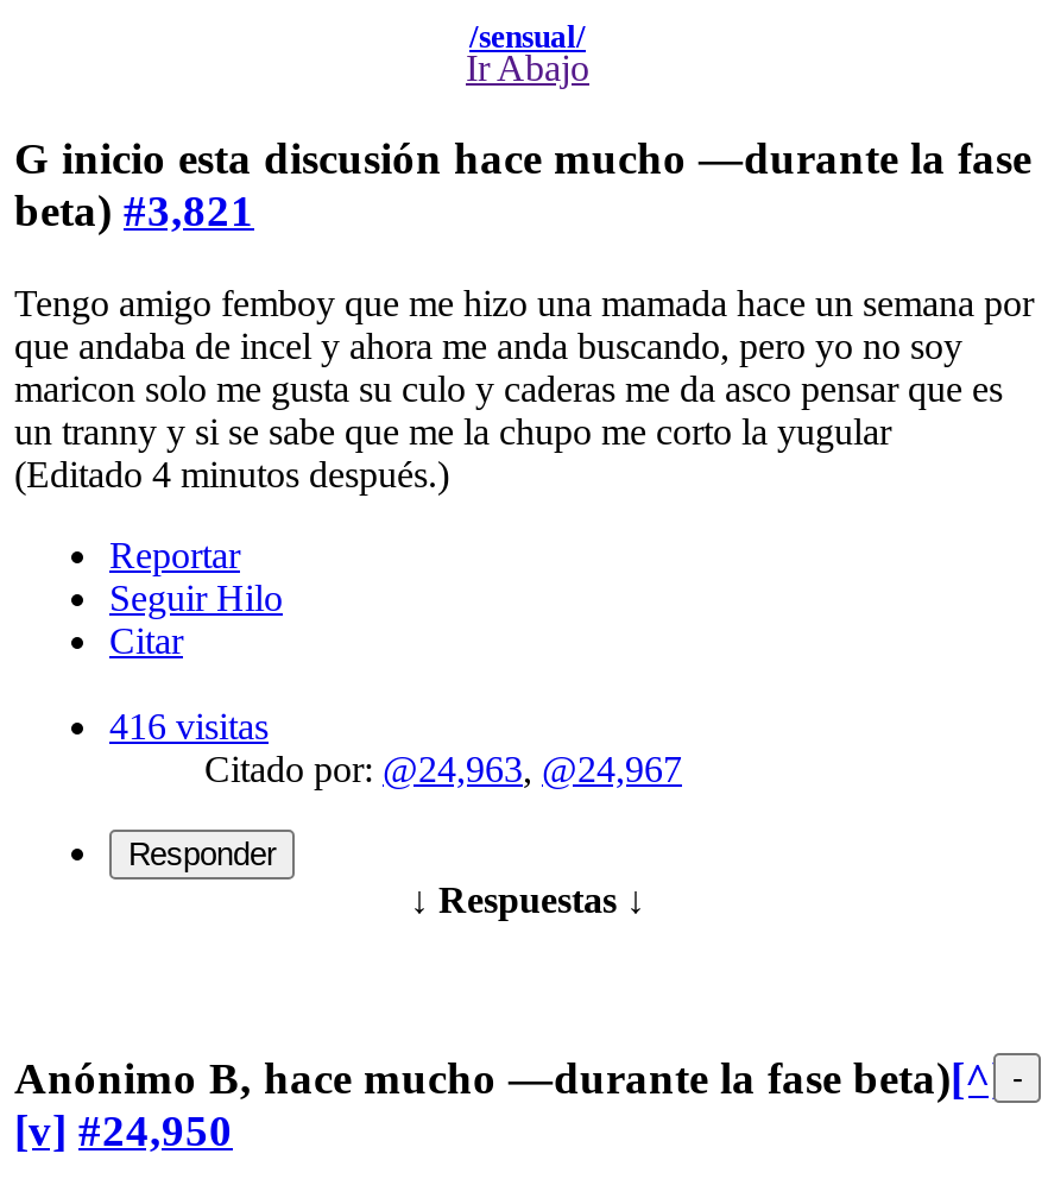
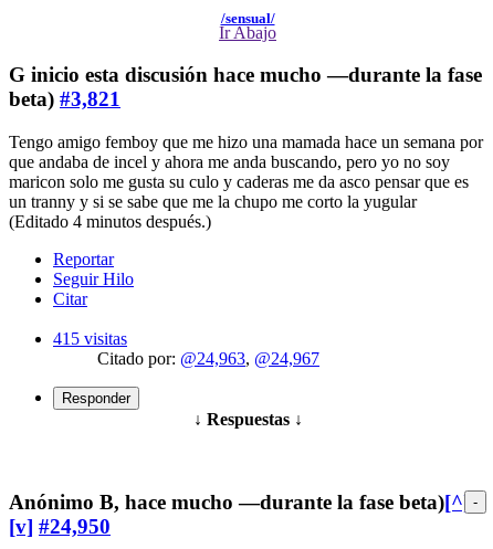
- 416 visitas
+ 415 visitas
